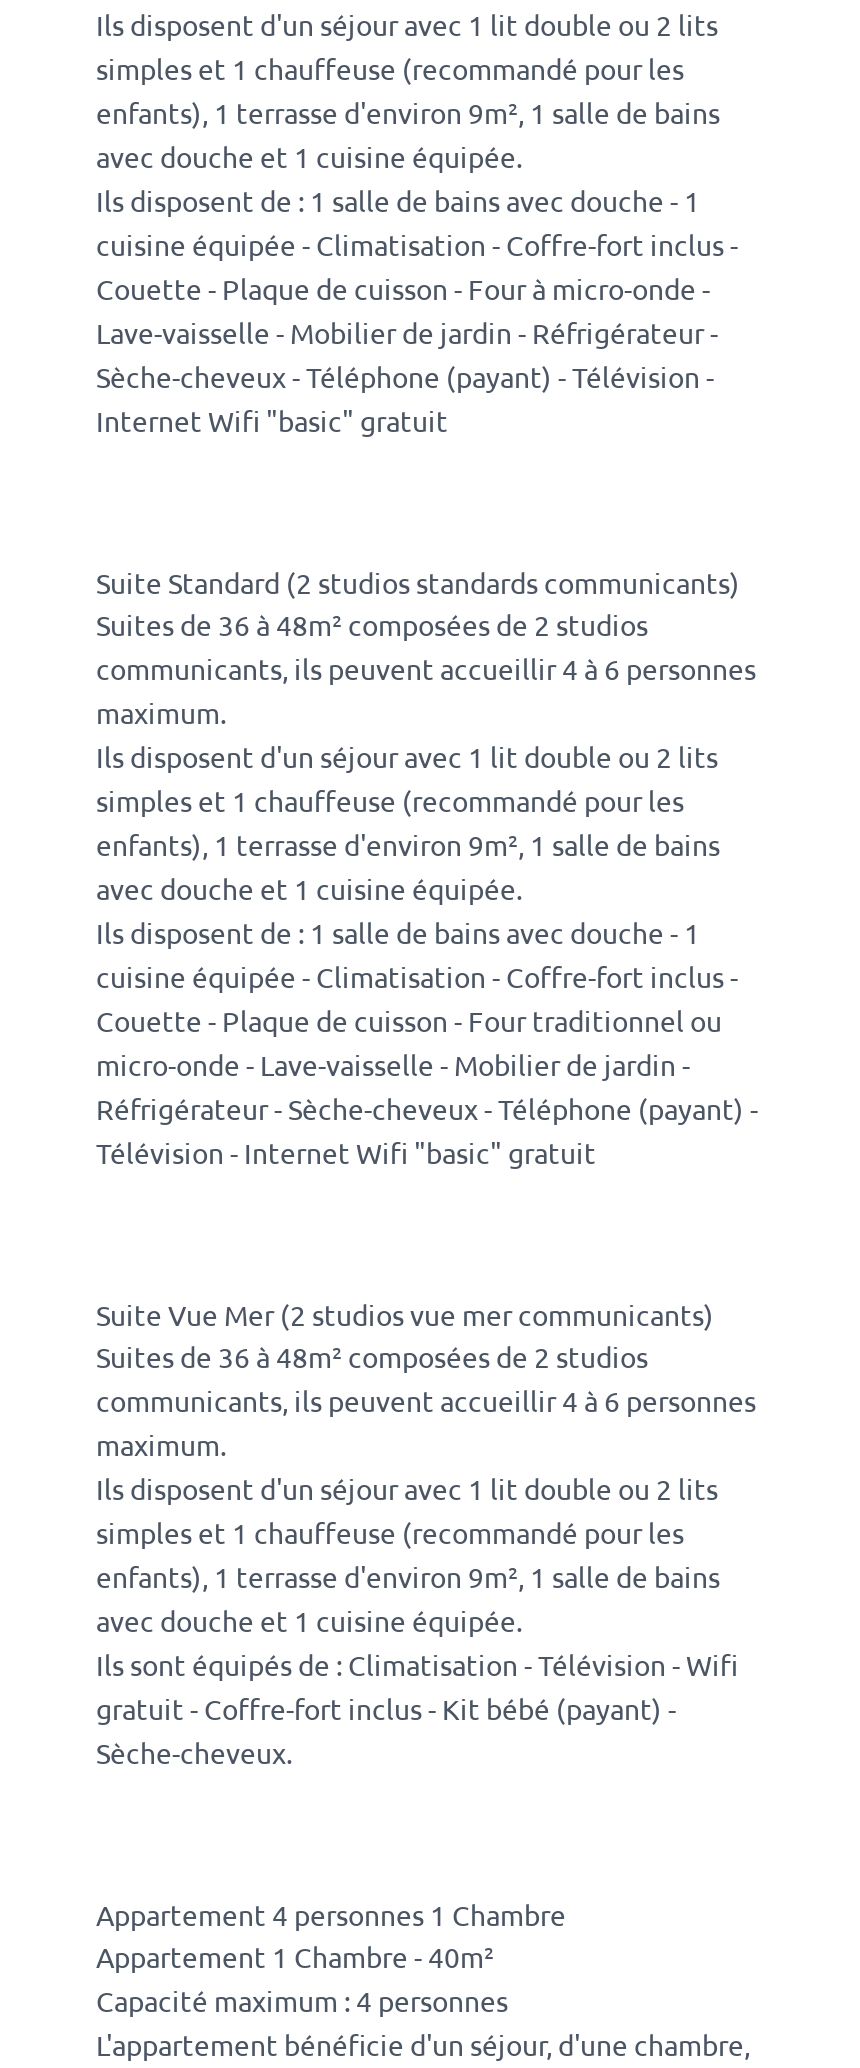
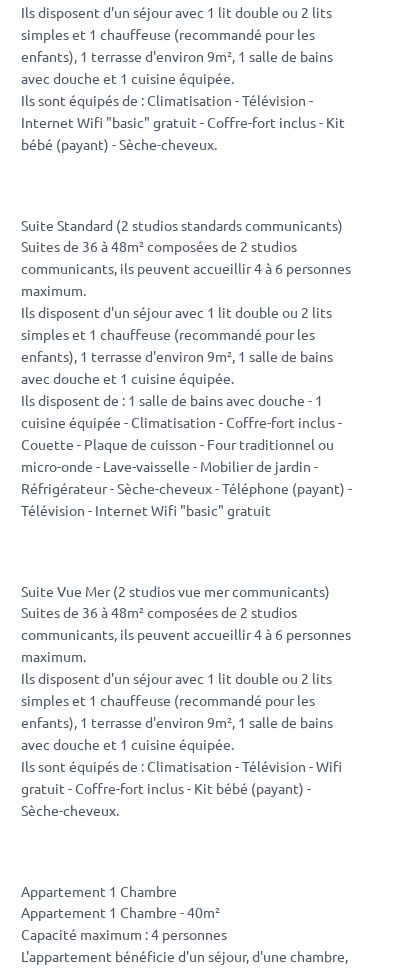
- Ils disposent de : 1 salle de bains avec douche - 1
- cuisine équipée - Climatisation - Coffre-fort inclus -
- Couette - Plaque de cuisson - Four à micro-onde -
- Lave-vaisselle - Mobilier de jardin - Réfrigérateur -
- Sèche-cheveux - Téléphone (payant) - Télévision -
- Internet Wifi "basic" gratuit
+ Ils sont équipés de : Climatisation - Télévision -
+ Internet Wifi "basic" gratuit - Coffre-fort inclus - Kit
+ bébé (payant) - Sèche-cheveux.

- Appartement 4 personnes 1 Chambre
+ Appartement 1 Chambre
